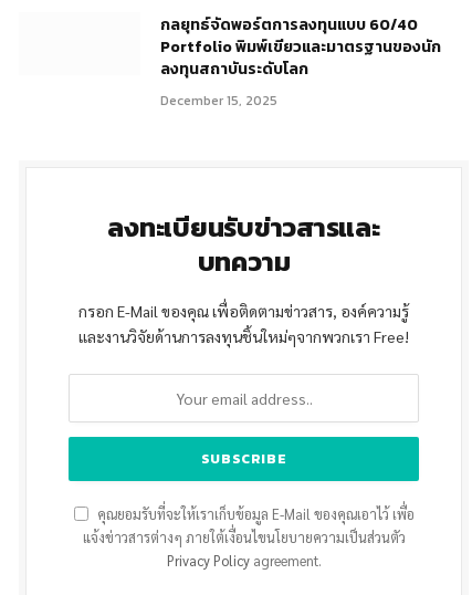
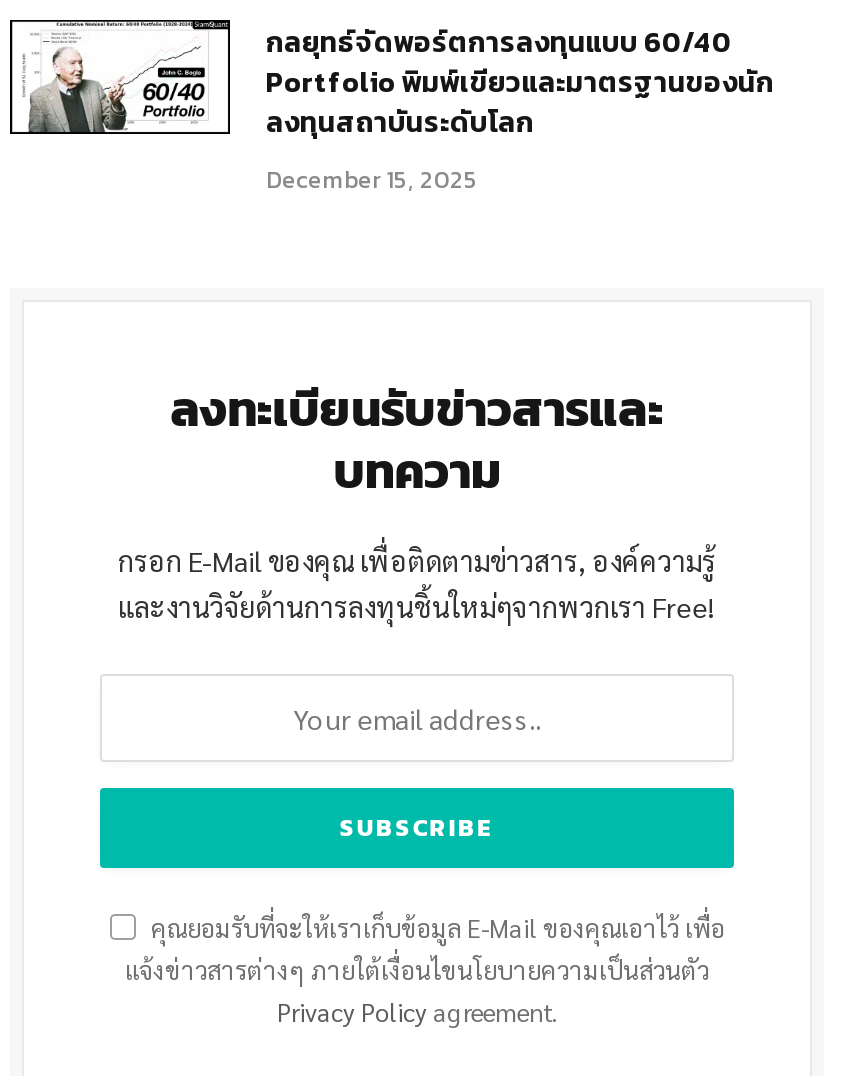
+ [image]
